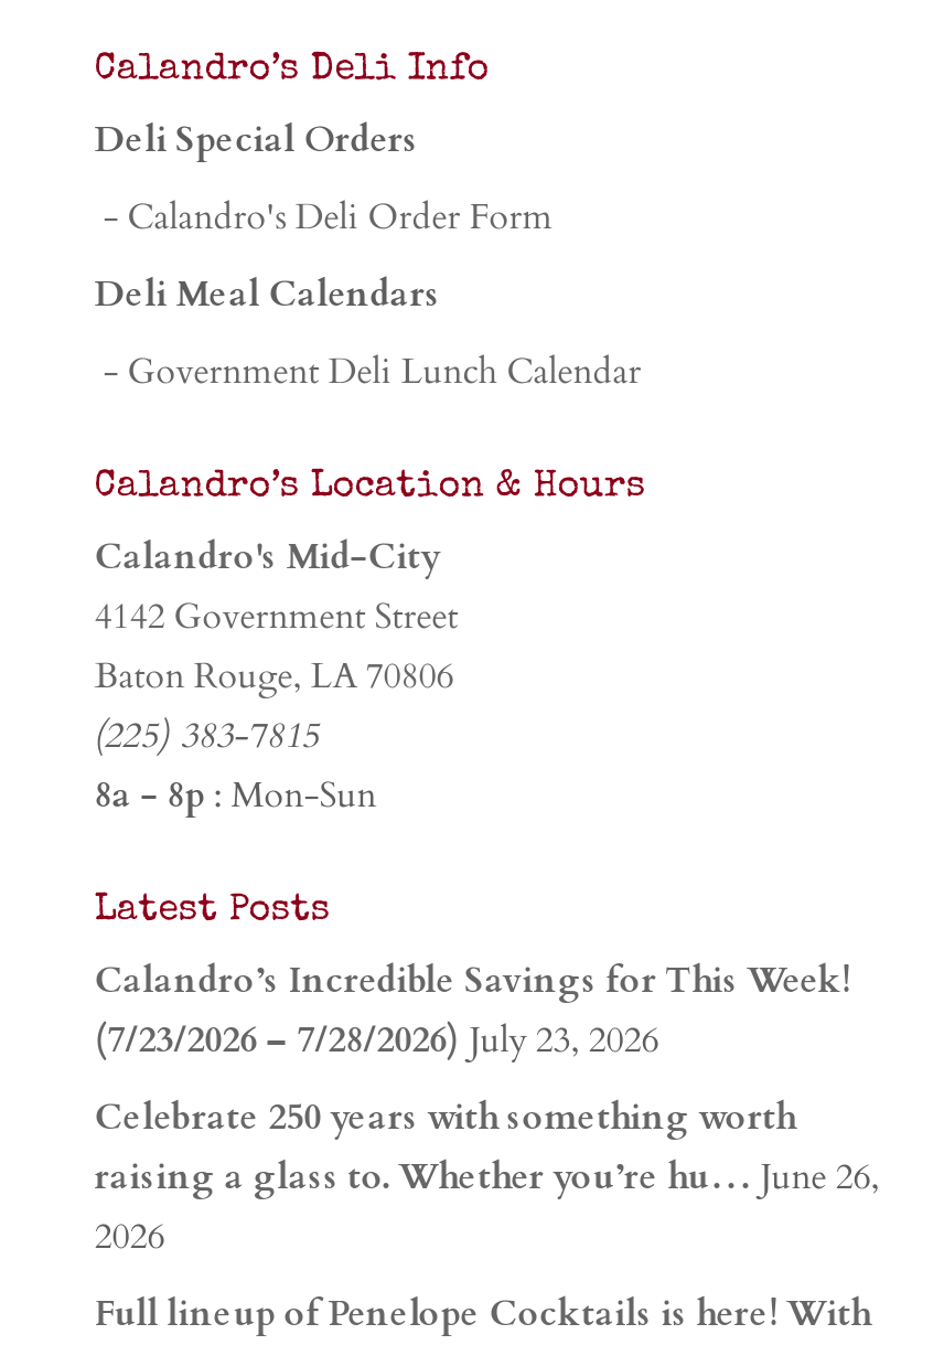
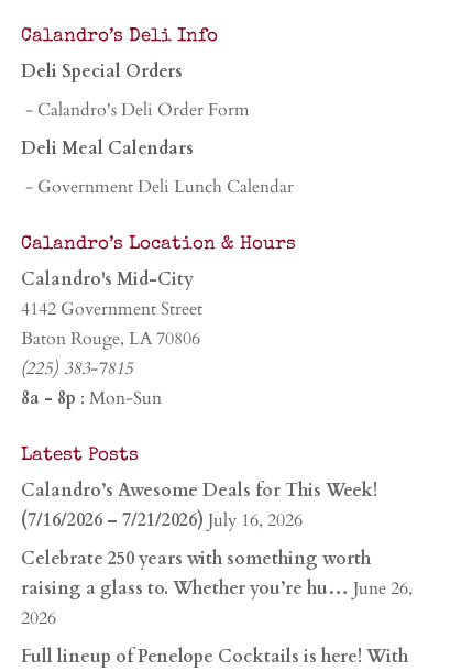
- Calandro’s Incredible Savings for This Week!
+ Calandro’s Awesome Deals for This Week!

- (7/23/2026 – 7/28/2026) July 23, 2026
+ (7/16/2026 – 7/21/2026) July 16, 2026
